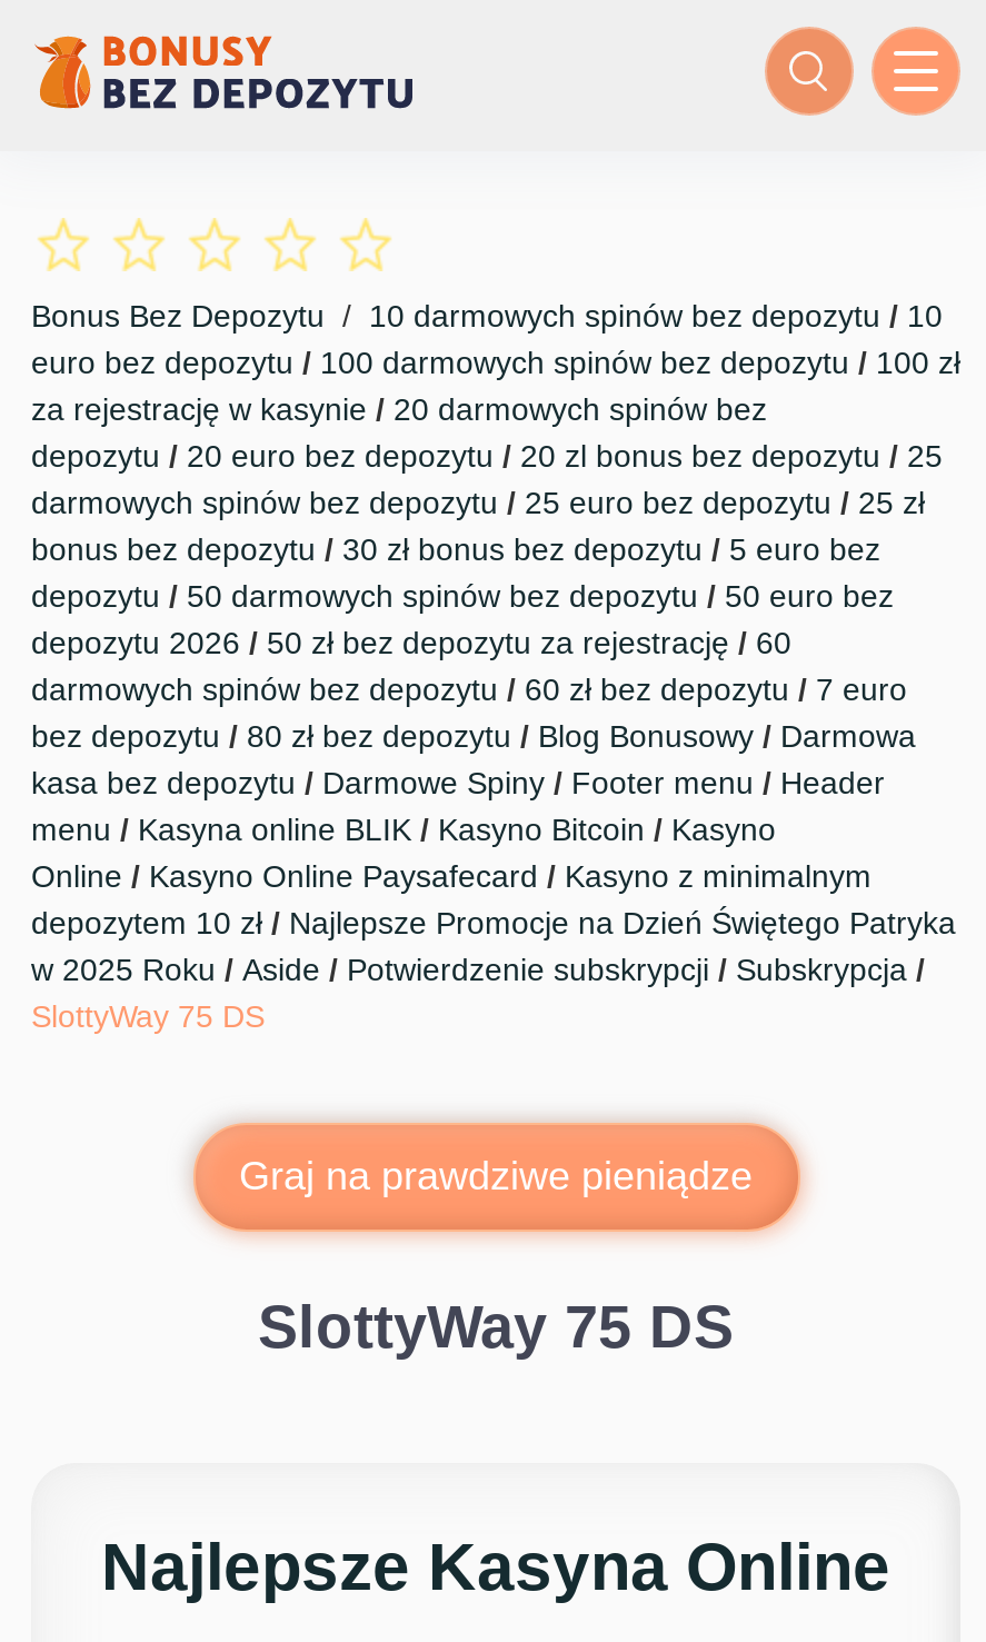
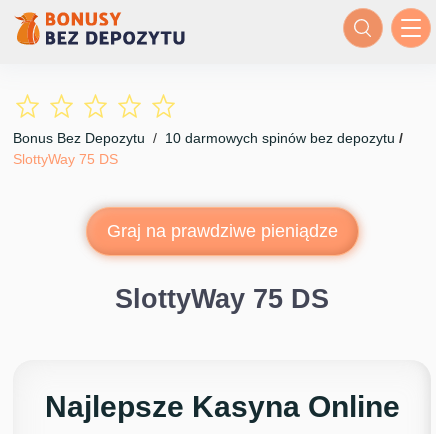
- Bonus Bez Depozytu / 10 darmowych spinów bez depozytu / 10
- euro bez depozytu / 100 darmowych spinów bez depozytu / 100 zł
- za rejestrację w kasynie / 20 darmowych spinów bez
- depozytu / 20 euro bez depozytu / 20 zl bonus bez depozytu / 25
- darmowych spinów bez depozytu / 25 euro bez depozytu / 25 zł
- bonus bez depozytu / 30 zł bonus bez depozytu / 5 euro bez
- depozytu / 50 darmowych spinów bez depozytu / 50 euro bez
- depozytu 2026 / 50 zł bez depozytu za rejestrację / 60
- darmowych spinów bez depozytu / 60 zł bez depozytu / 7 euro
- bez depozytu / 80 zł bez depozytu / Blog Bonusowy / Darmowa
- kasa bez depozytu / Darmowe Spiny / Footer menu / Header
- menu / Kasyna online BLIK / Kasyno Bitcoin / Kasyno
- Online / Kasyno Online Paysafecard / Kasyno z minimalnym
- depozytem 10 zł / Najlepsze Promocje na Dzień Świętego Patryka
- w 2025 Roku / Aside / Potwierdzenie subskrypcji / Subskrypcja /
+ Bonus Bez Depozytu / 10 darmowych spinów bez depozytu /
